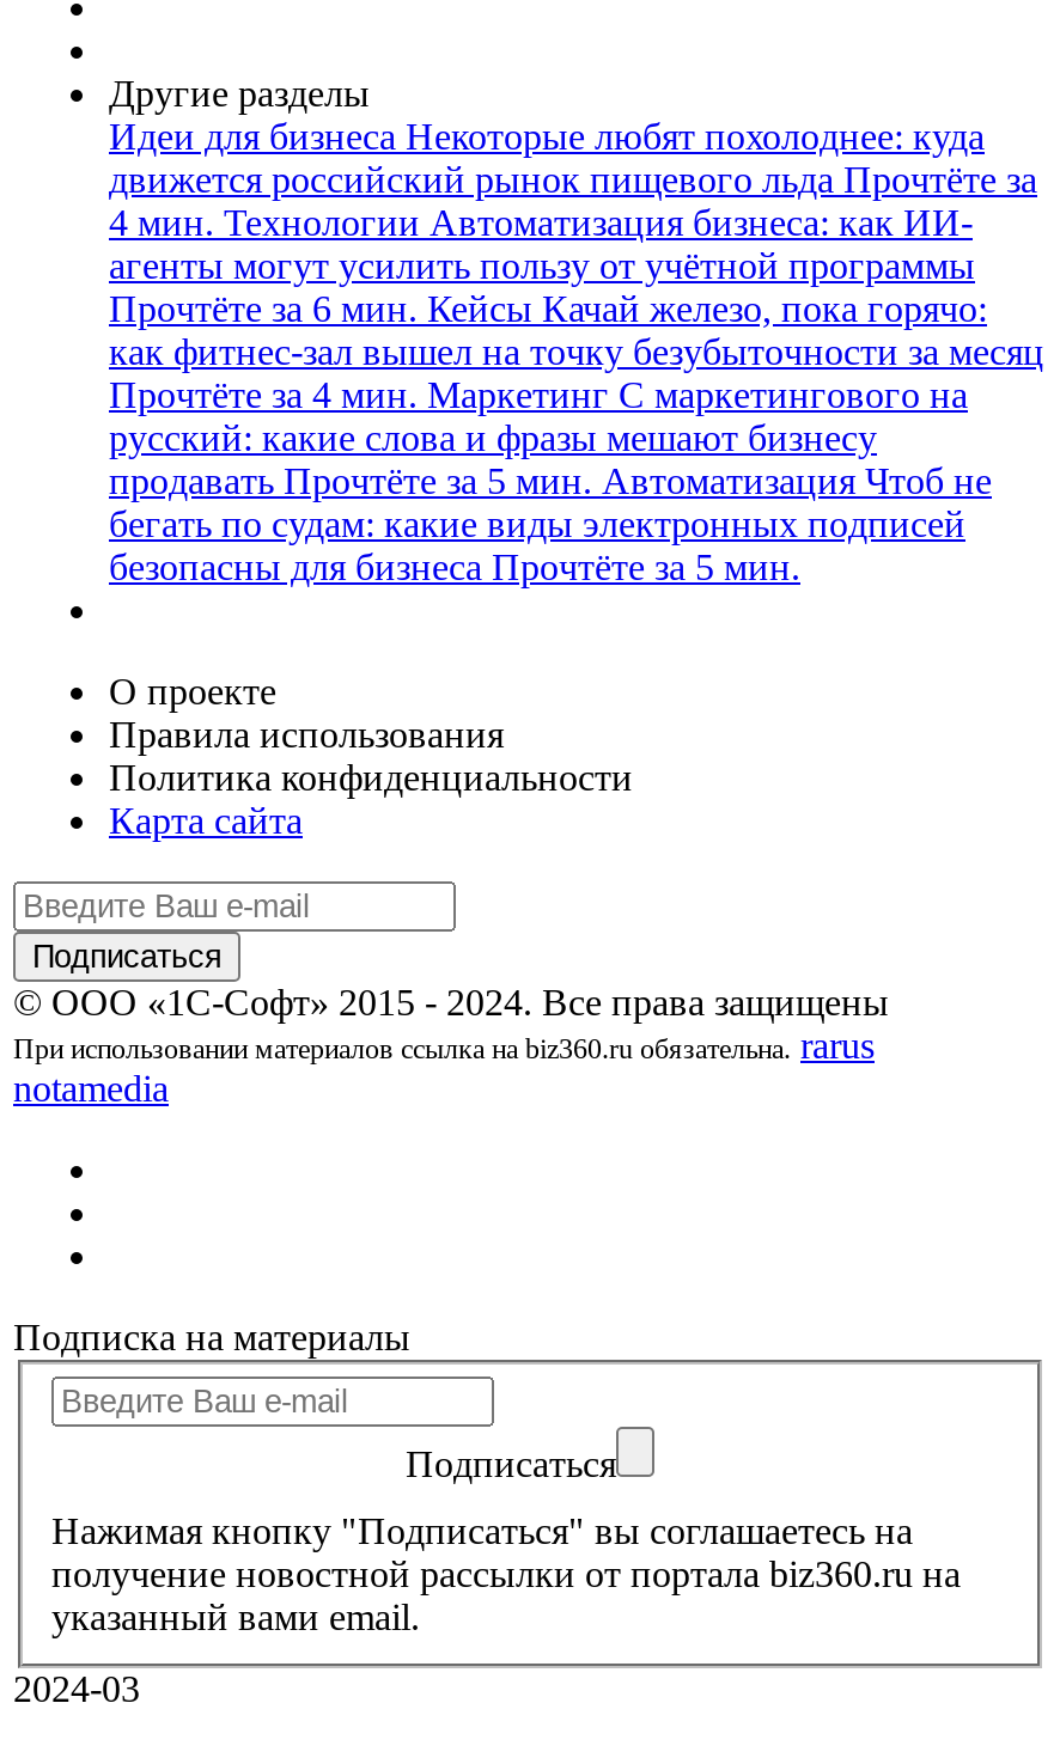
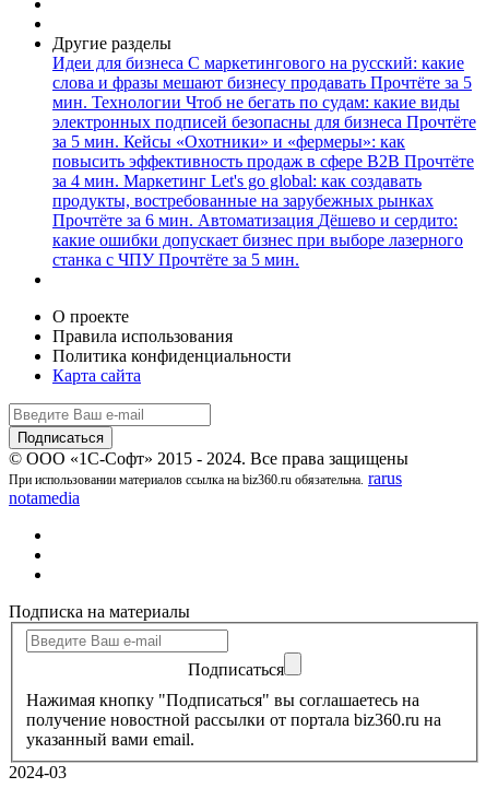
- Идеи для бизнеса Некоторые любят похолоднее: куда
- движется российский рынок пищевого льда Прочтёте за
- 4 мин. Технологии Автоматизация бизнеса: как ИИ-
- агенты могут усилить пользу от учётной программы
- Прочтёте за 6 мин. Кейсы Качай железо, пока горячо:
- как фитнес-зал вышел на точку безубыточности за месяц
- Прочтёте за 4 мин. Маркетинг С маркетингового на
- русский: какие слова и фразы мешают бизнесу
- продавать Прочтёте за 5 мин. АвтоматизацияЧтоб не
- бегать по судам: какие виды электронных подписей
- безопасны для бизнеса Прочтёте за 5 мин.
+ Идеи для бизнеса С маркетингового на русский: какие
+ слова и фразы мешают бизнесу продавать Прочтёте за 5
+ мин. Технологии Чтоб не бегать по судам: какие виды
+ электронных подписей безопасны для бизнеса Прочтёте
+ за 5 мин. Кейсы «Охотники» и «фермеры»: как
+ повысить эффективность продаж в сфере B2B Прочтёте
+ за 4 мин. Маркетинг Let's go global: как создавать
+ продукты, востребованные на зарубежных рынках
+ Прочтёте за 6 мин. АвтоматизацияДёшево и сердито:
+ какие ошибки допускает бизнес при выборе лазерного
+ станка с ЧПУ Прочтёте за 5 мин.
